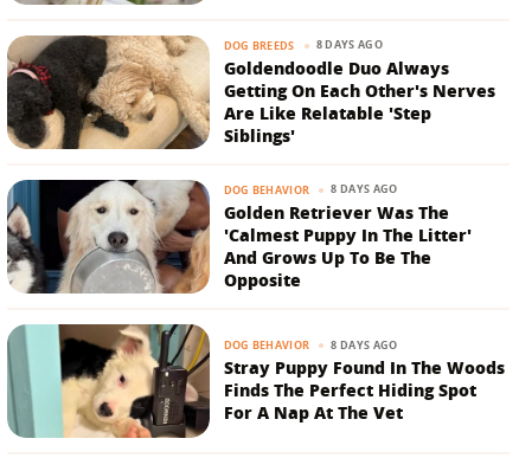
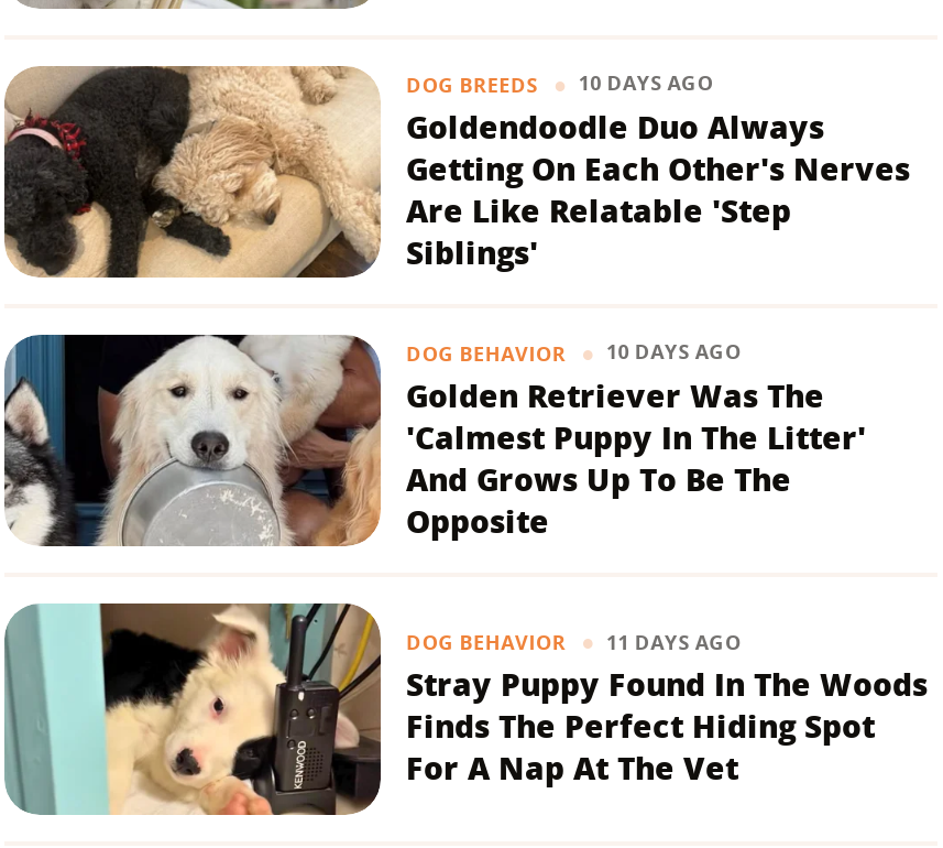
- DOG BREEDS 8 DAYS AGO
+ DOG BREEDS 10 DAYS AGO

- DOG BEHAVIOR 8 DAYS AGO
+ DOG BEHAVIOR 10 DAYS AGO

- DOG BEHAVIOR 8 DAYS AGO
+ DOG BEHAVIOR 11 DAYS AGO
